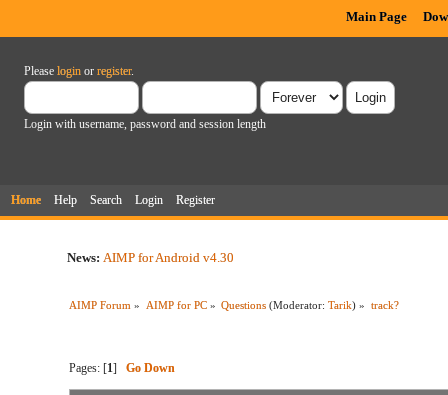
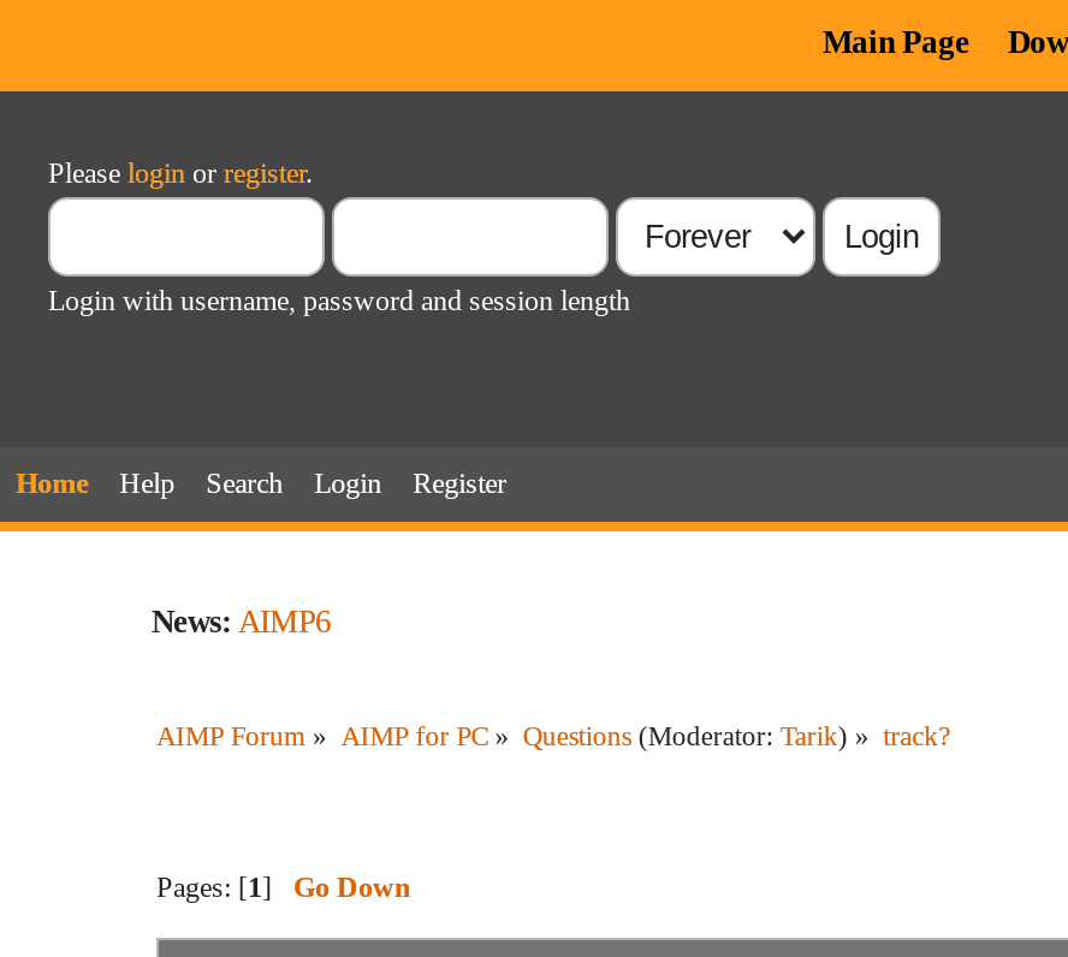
- News: AIMP for Android v4.30
+ News: AIMP6
